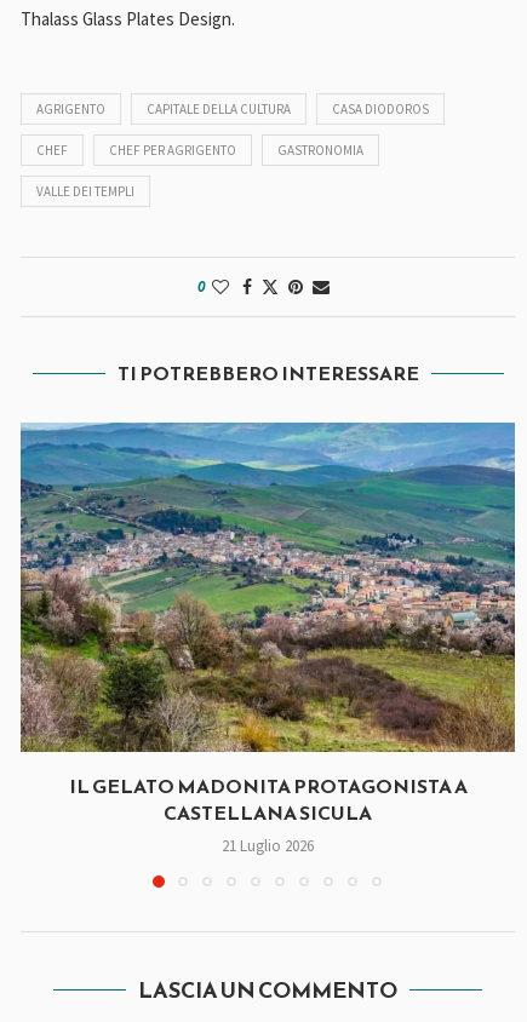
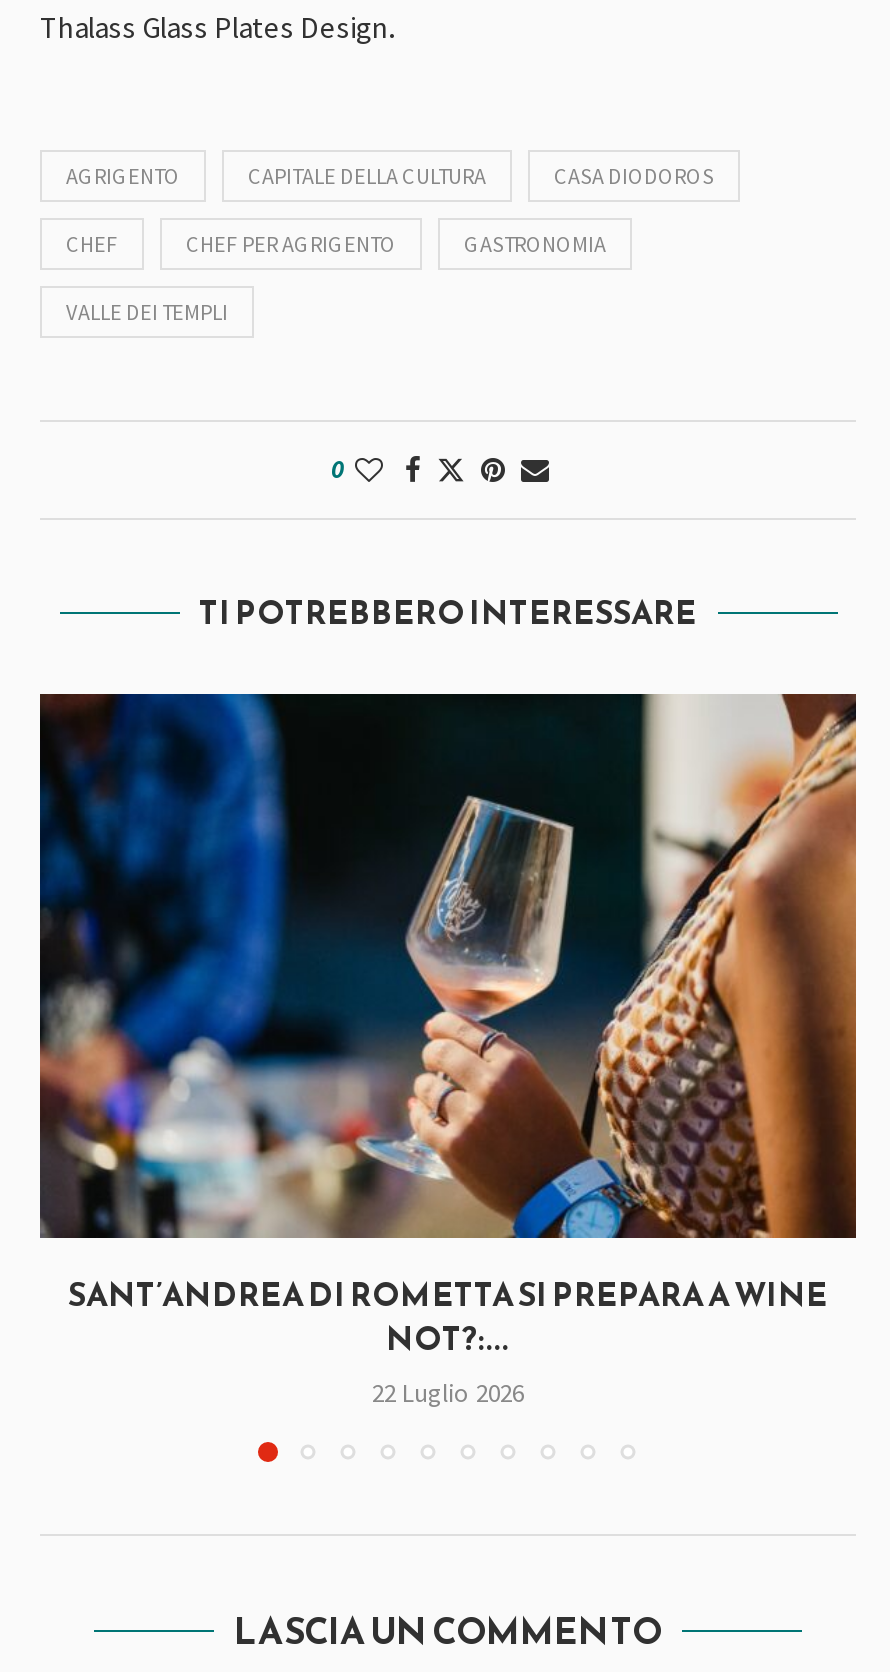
- [image]
- IL GELATO MADONITA PROTAGONISTA A
- CASTELLANA SICULA
- 21 Luglio 2026
+ [image]
+ SANT’ANDREA DI ROMETTA SI PREPARA A WINE
+ NOT?:...
+ 22 Luglio 2026
